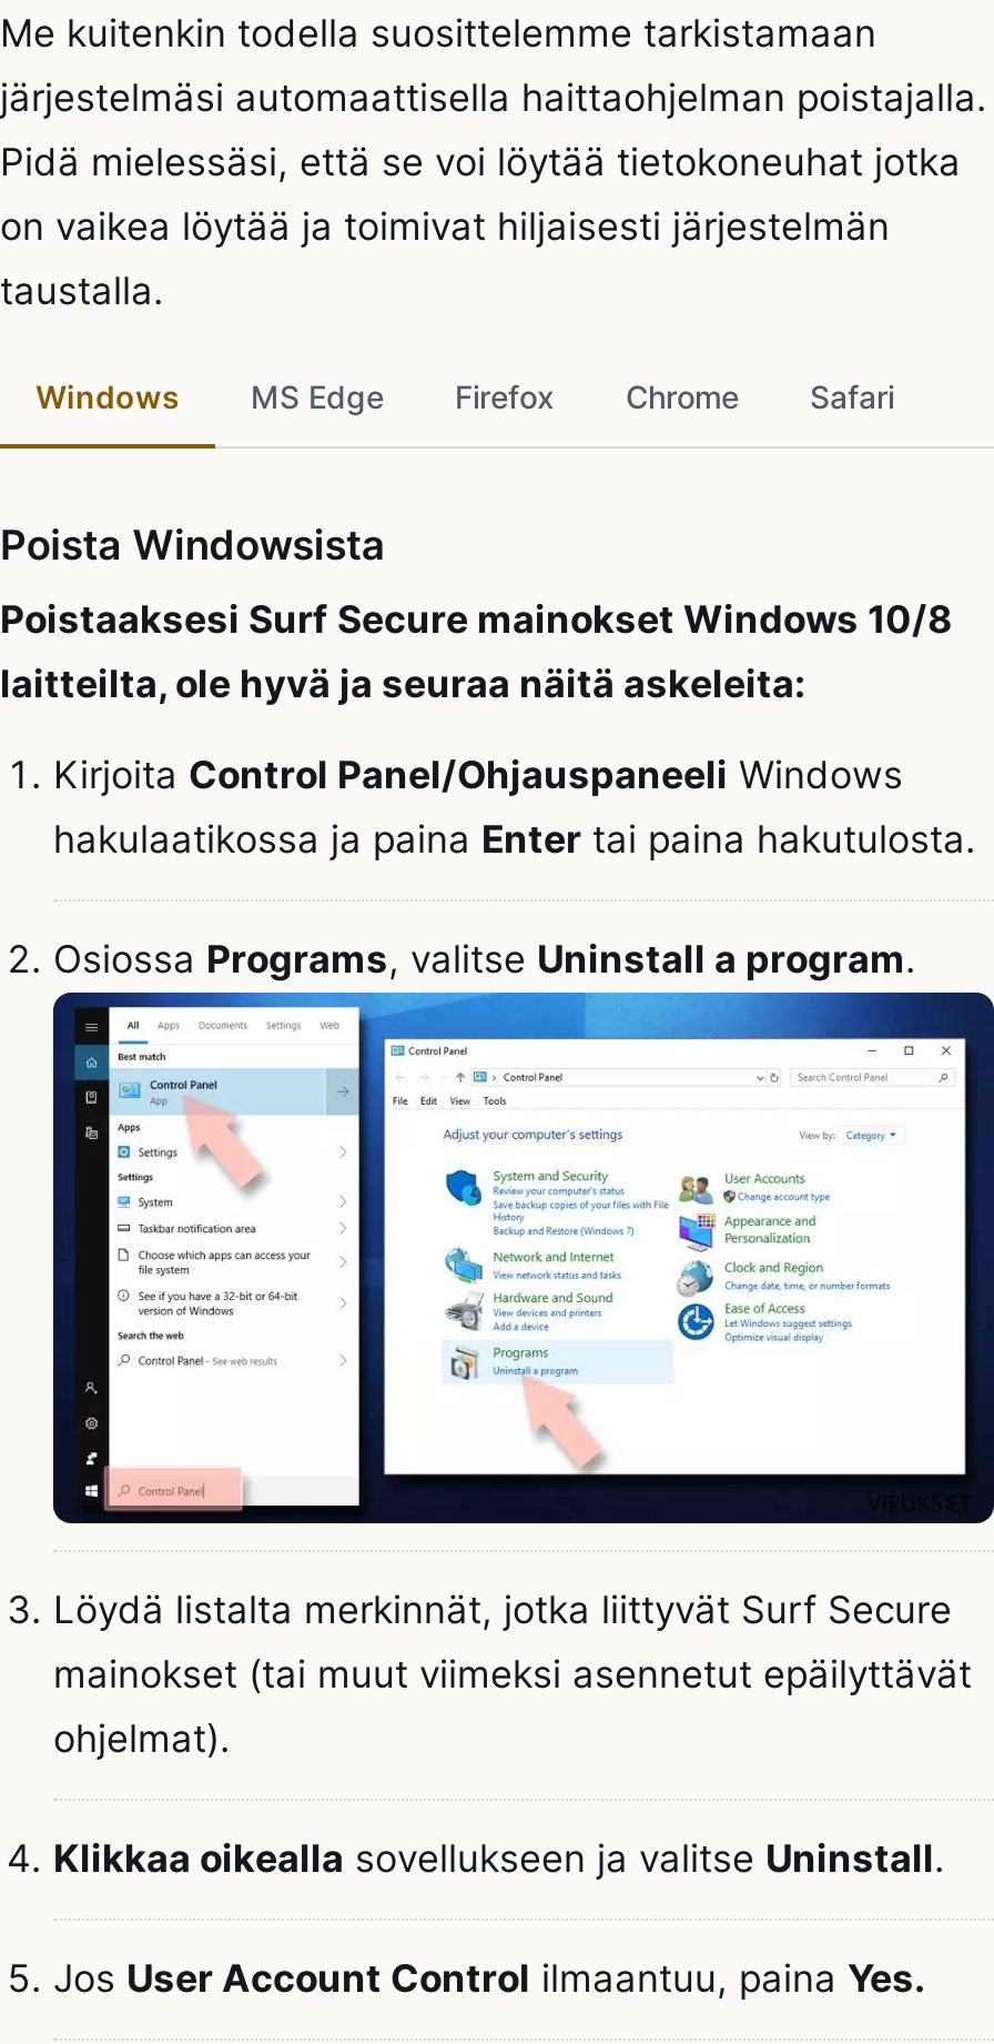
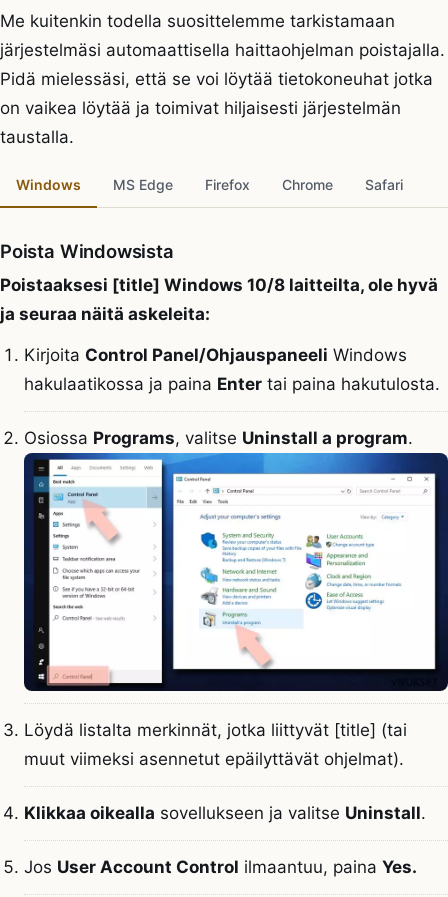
- Poistaaksesi Surf Secure mainokset Windows 10/8
- laitteilta, ole hyvä ja seuraa näitä askeleita:
+ Poistaaksesi [title] Windows 10/8 laitteilta, ole hyvä
+ ja seuraa näitä askeleita:

- Löydä listalta merkinnät, jotka liittyvät Surf Secure
- mainokset (tai muut viimeksi asennetut epäilyttävät
- ohjelmat).
+ Löydä listalta merkinnät, jotka liittyvät [title] (tai
+ muut viimeksi asennetut epäilyttävät ohjelmat).
